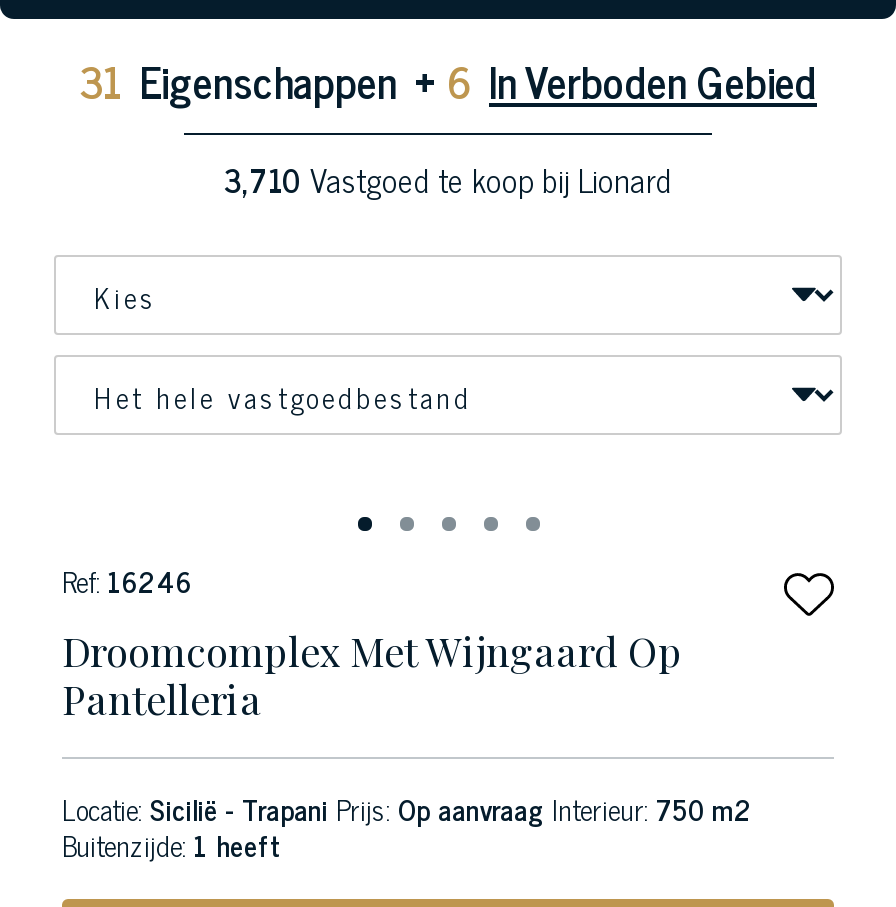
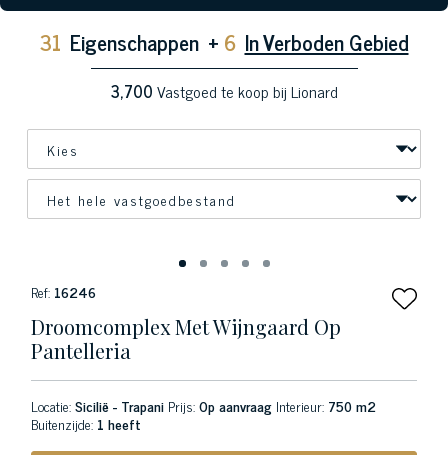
- 3,710 Vastgoed te koop bij Lionard
+ 3,700 Vastgoed te koop bij Lionard
